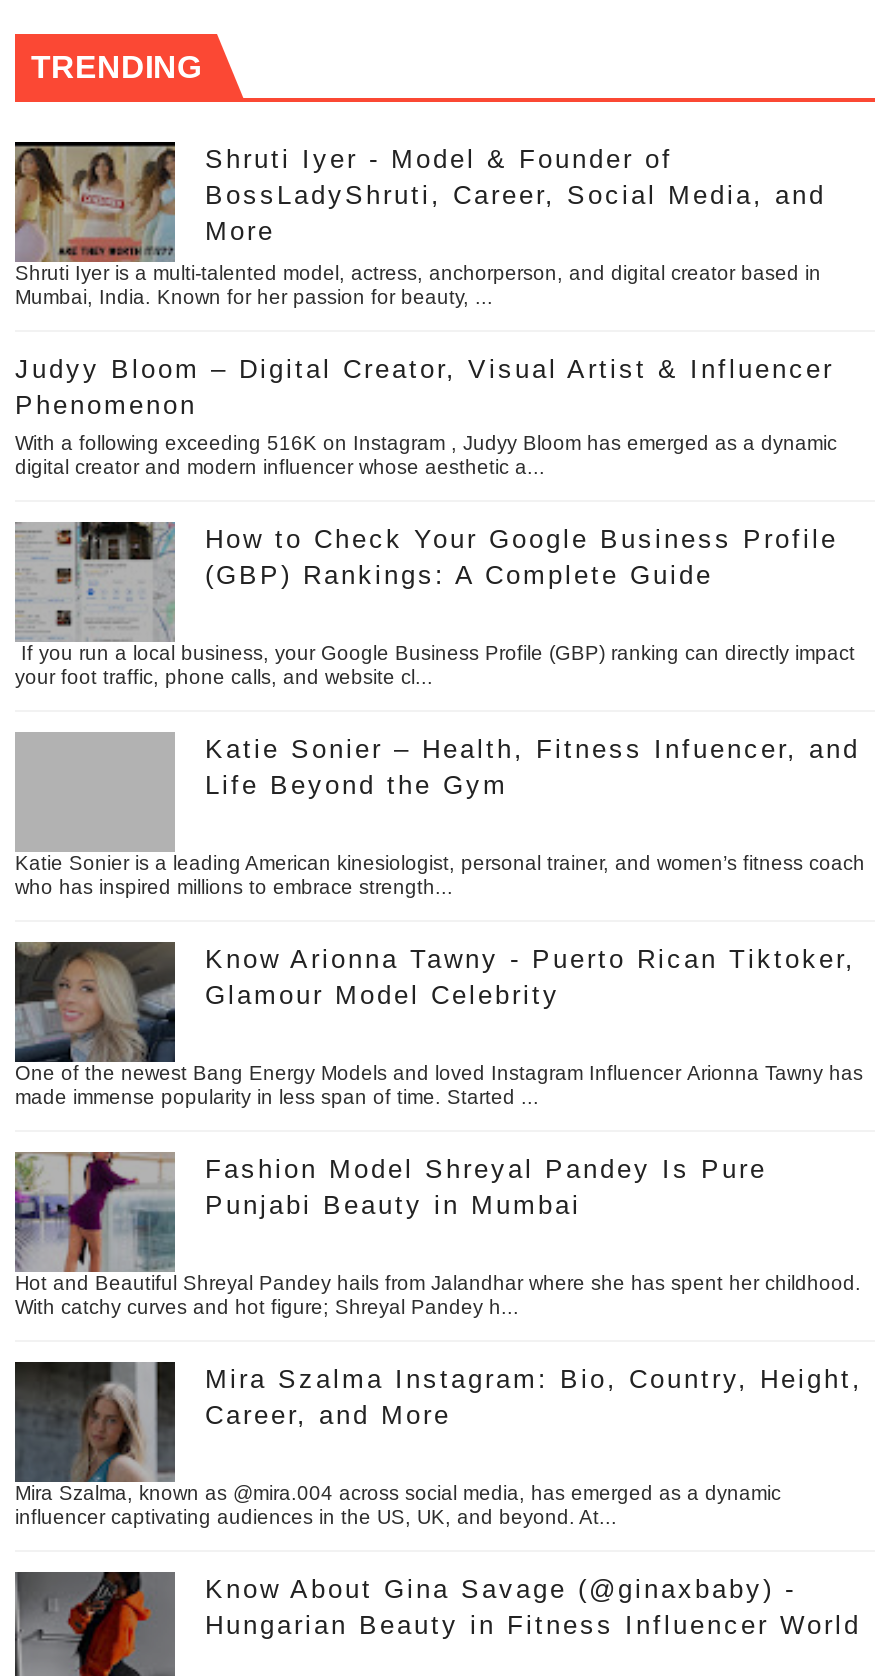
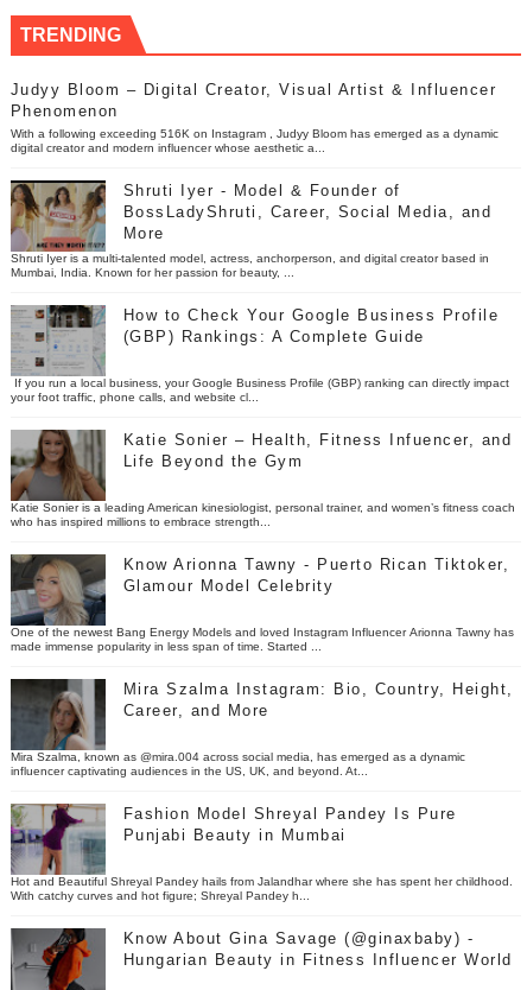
moved down: [image] | Shruti Iyer - Model & Founder of | BossLadyShruti, Career, Social Media, and | More | Shruti Iyer is a multi-talented model, actress, anchorperson, and digital creator based in | Mumbai, India. Known for her passion for beauty, ...

moved up: Judyy Bloom – Digital Creator, Visual Artist & Influencer | Phenomenon | With a following exceeding 516K on Instagram , Judyy Bloom has emerged as a dynamic | digital creator and modern influencer whose aesthetic a...

+ [image]

moved down: [image] | Fashion Model Shreyal Pandey Is Pure | Punjabi Beauty in Mumbai | Hot and Beautiful Shreyal Pandey hails from Jalandhar where she has spent her childhood. | With catchy curves and hot figure; Shreyal Pandey h...

moved up: [image] | Mira Szalma Instagram: Bio, Country, Height, | Career, and More | Mira Szalma, known as @mira.004 across social media, has emerged as a dynamic | influencer captivating audiences in the US, UK, and beyond. At...
